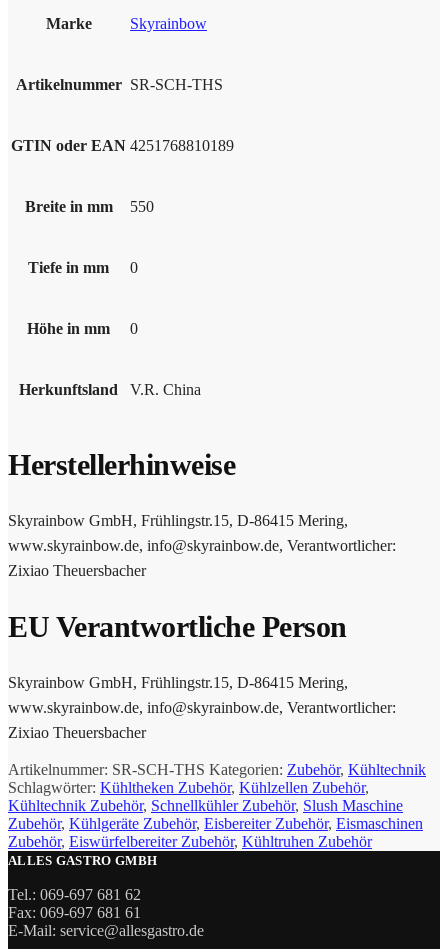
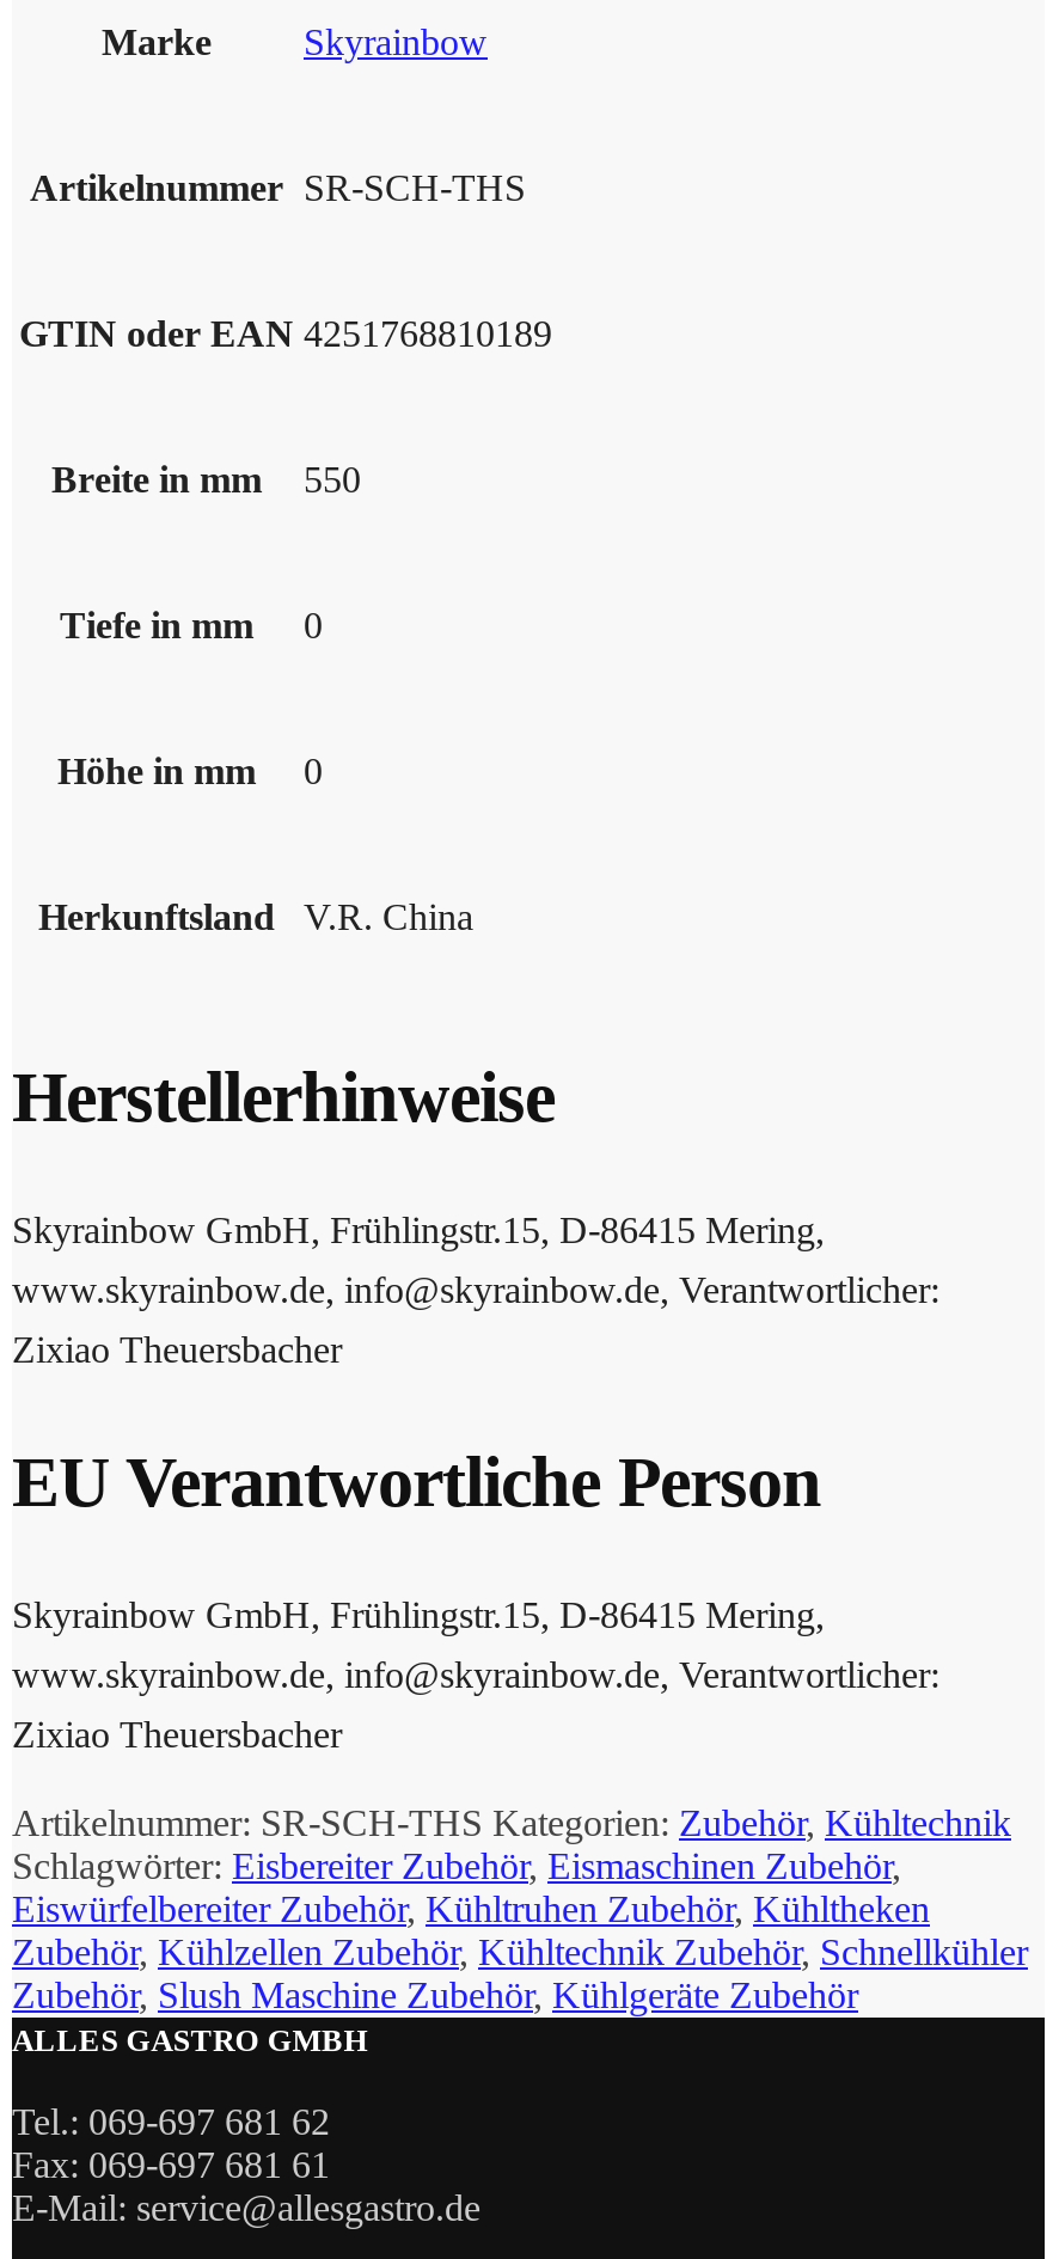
- Schlagwörter: Kühltheken Zubehör, Kühlzellen Zubehör,
- Kühltechnik Zubehör, Schnellkühler Zubehör, Slush Maschine
- Zubehör, Kühlgeräte Zubehör, Eisbereiter Zubehör, Eismaschinen
- Zubehör, Eiswürfelbereiter Zubehör, Kühltruhen Zubehör
+ Schlagwörter: Eisbereiter Zubehör, Eismaschinen Zubehör,
+ Eiswürfelbereiter Zubehör, Kühltruhen Zubehör, Kühltheken
+ Zubehör, Kühlzellen Zubehör, Kühltechnik Zubehör, Schnellkühler
+ Zubehör, Slush Maschine Zubehör, Kühlgeräte Zubehör
